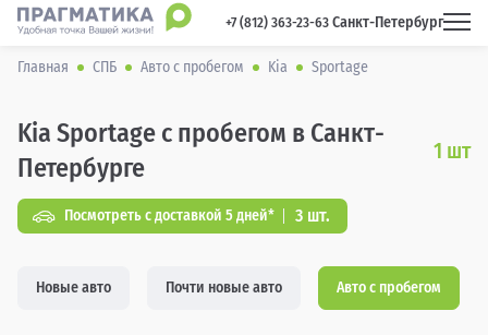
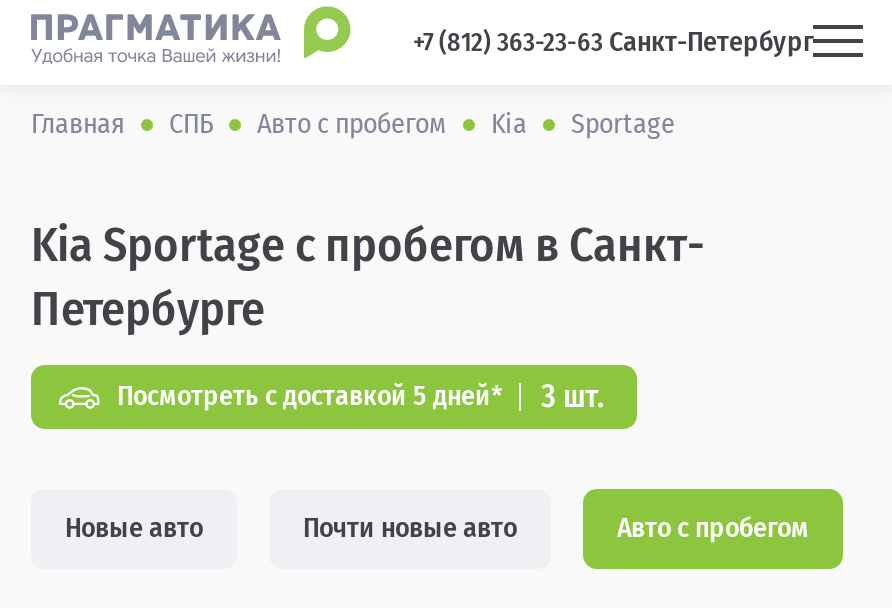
- 1 шт
